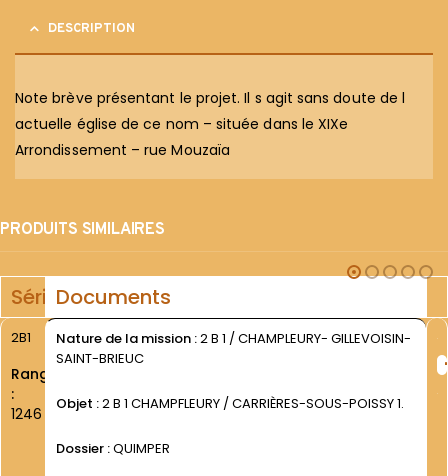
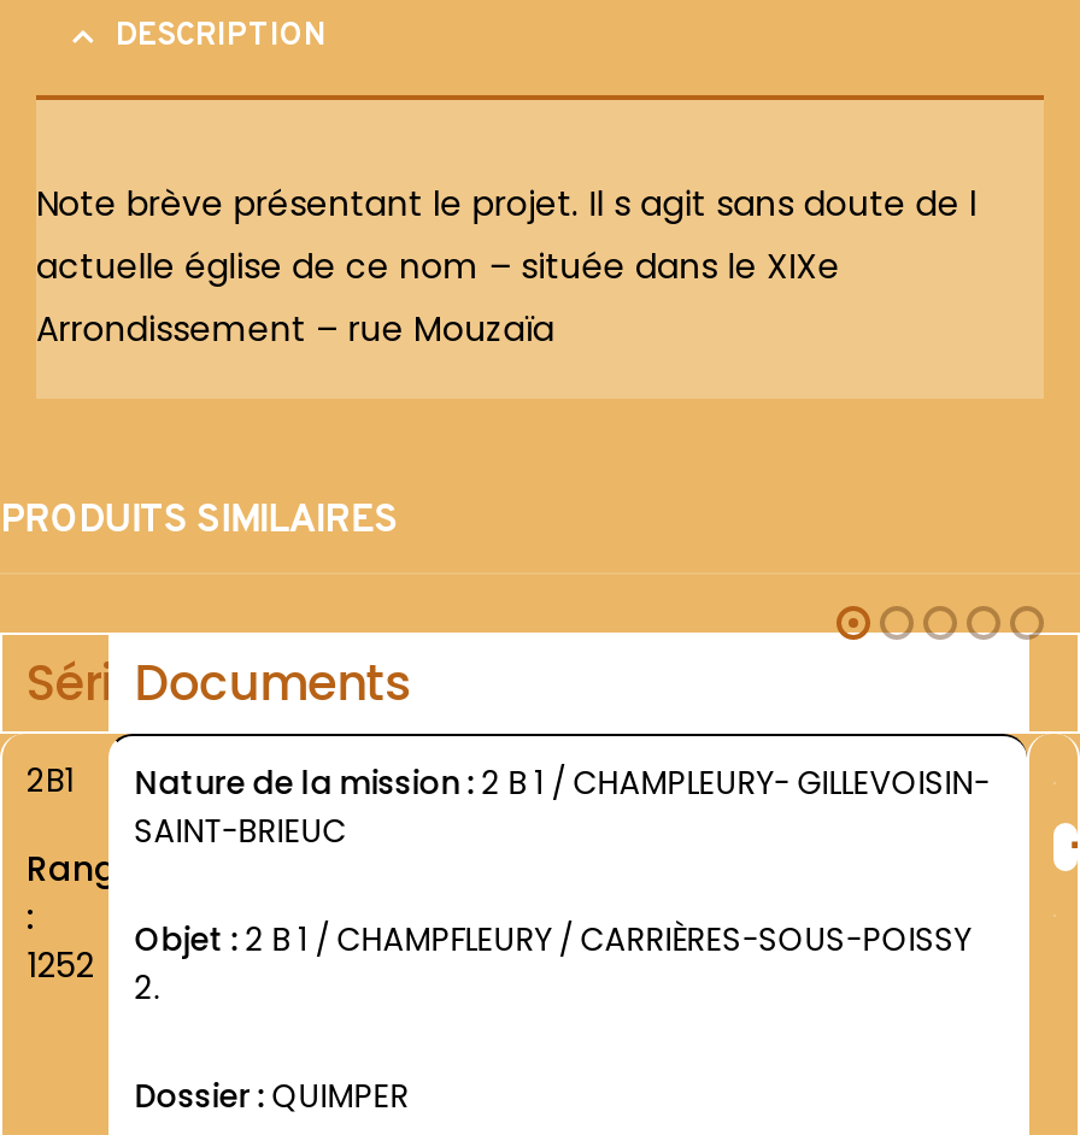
- Objet : 2 B 1 CHAMPFLEURY / CARRIÈRES-SOUS-POISSY 1.
+ Objet : 2 B 1 / CHAMPFLEURY / CARRIÈRES-SOUS-POISSY
+ 2.

- 1246
+ 1252
